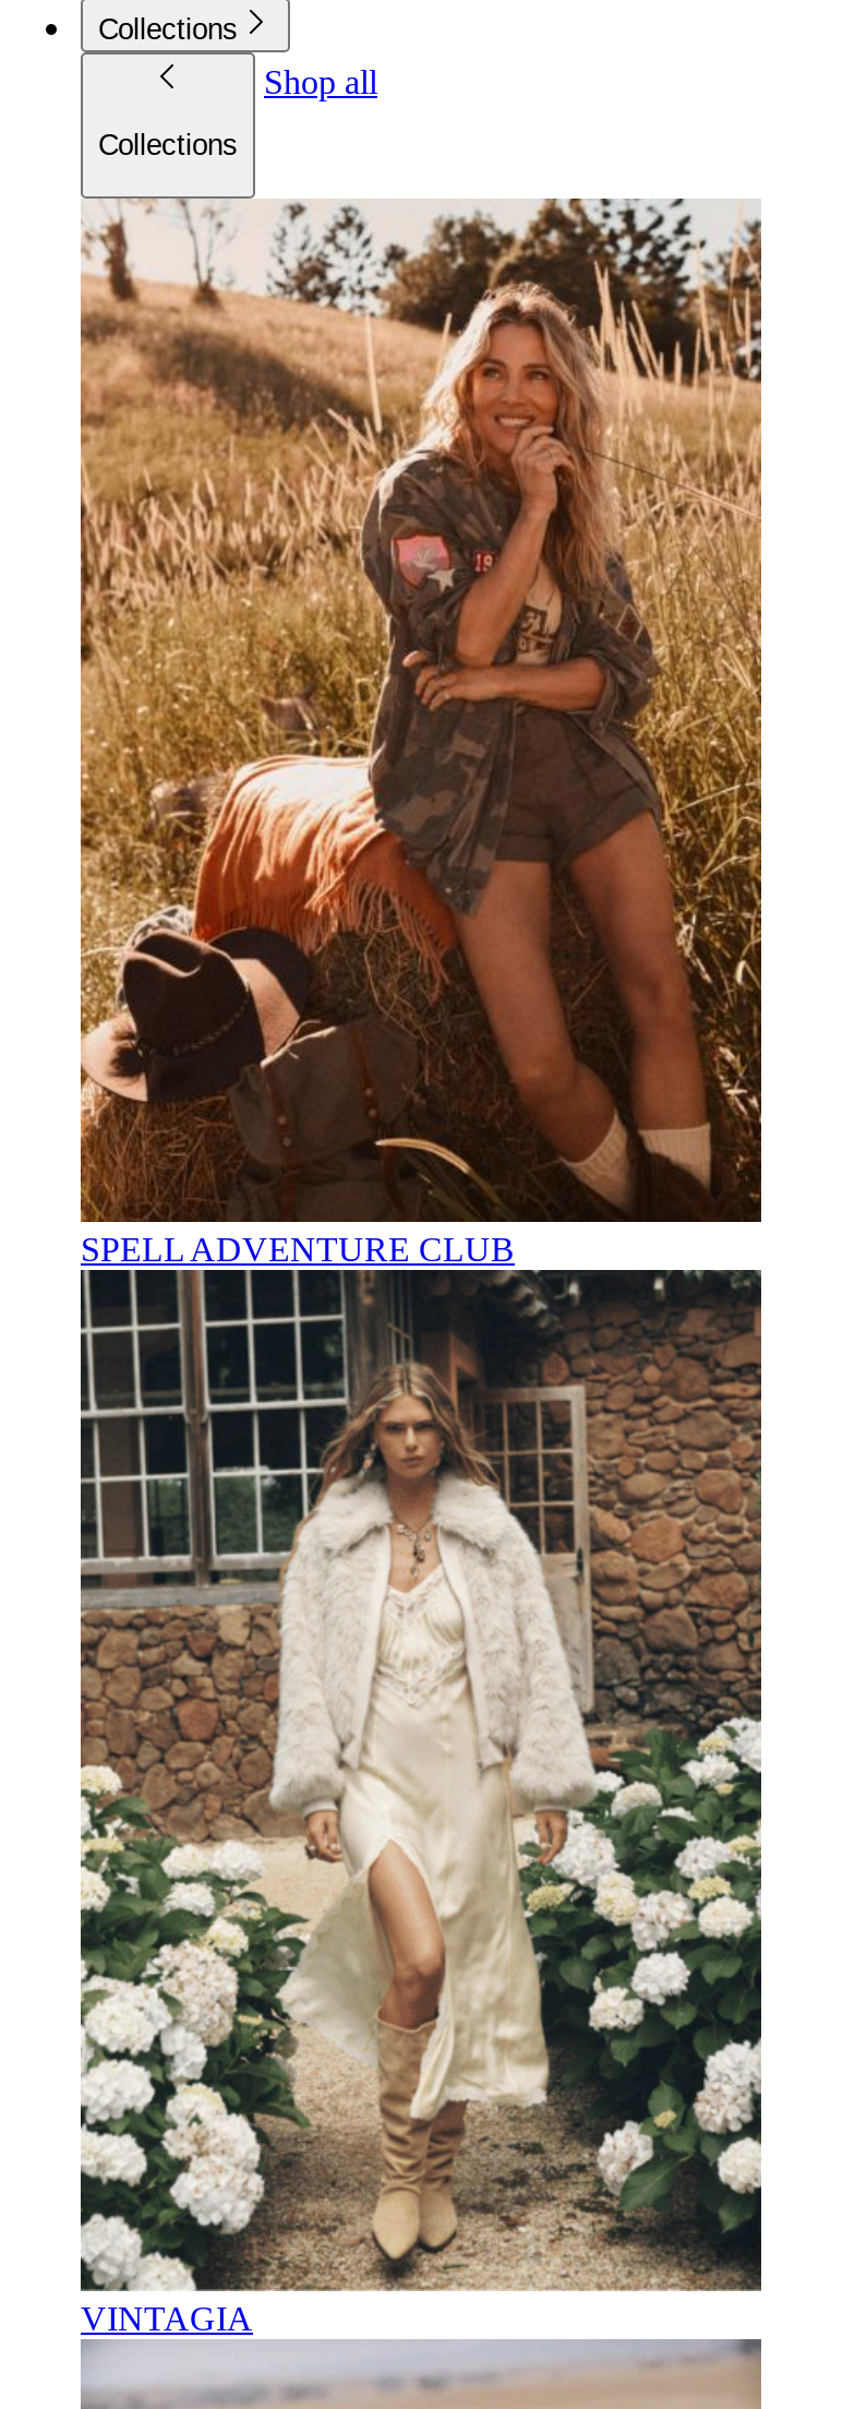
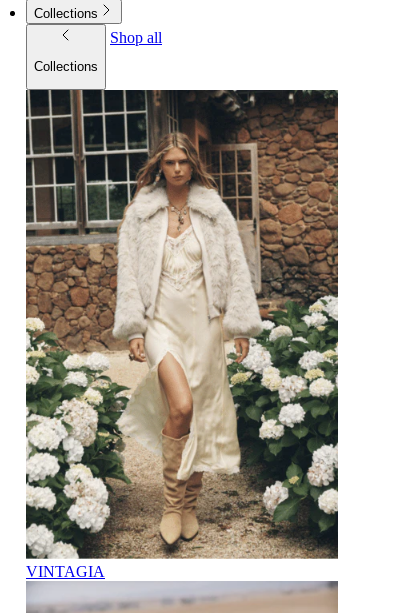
- [image]
- SPELL ADVENTURE CLUB
